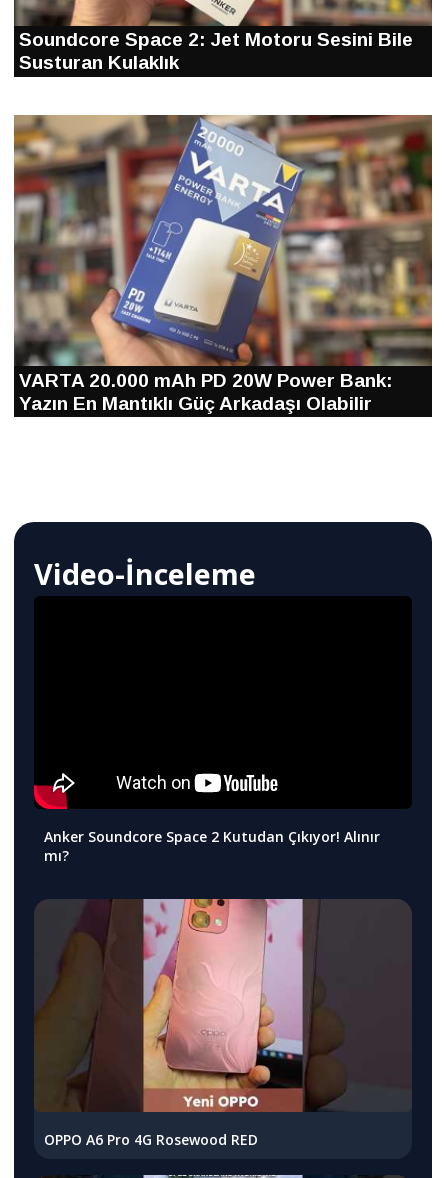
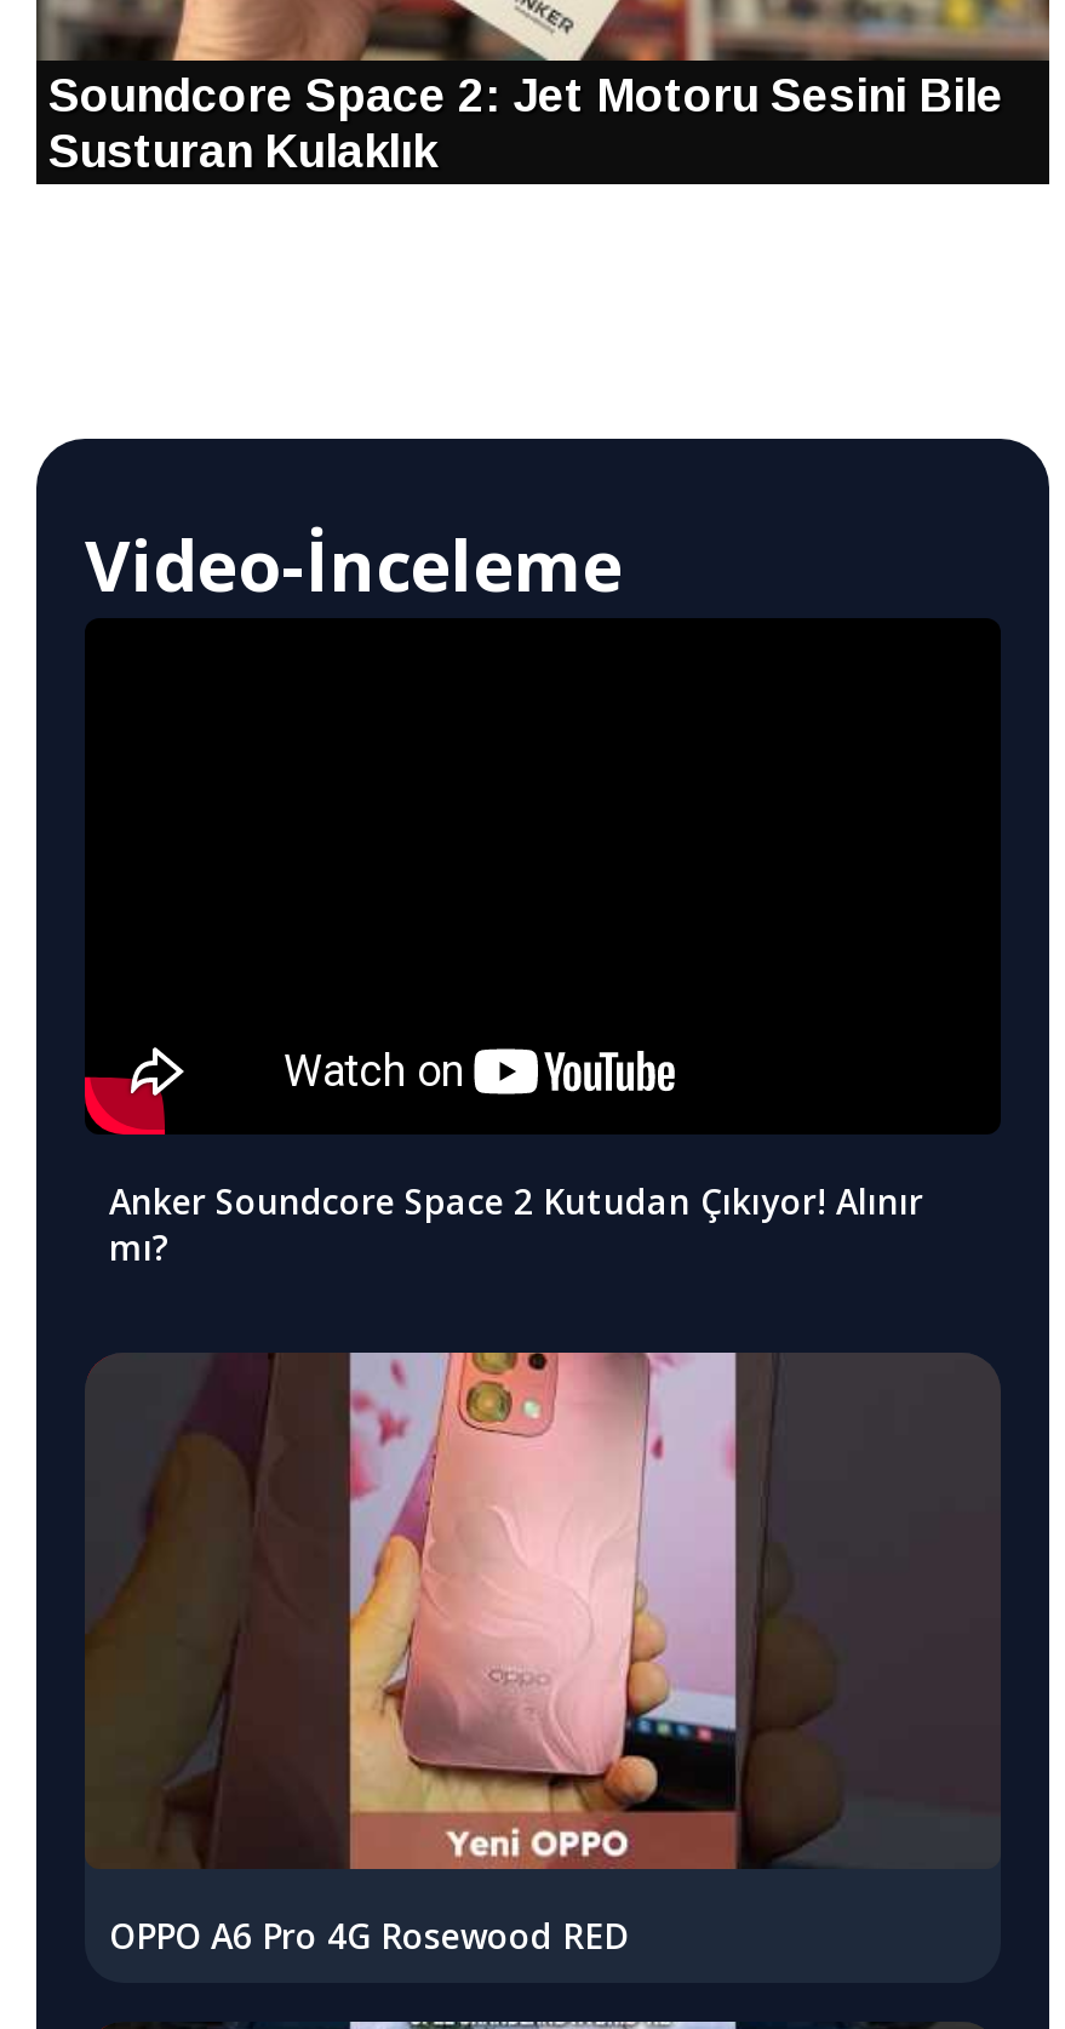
- [image]
- VARTA 20.000 mAh PD 20W Power Bank:
- Yazın En Mantıklı Güç Arkadaşı Olabilir
